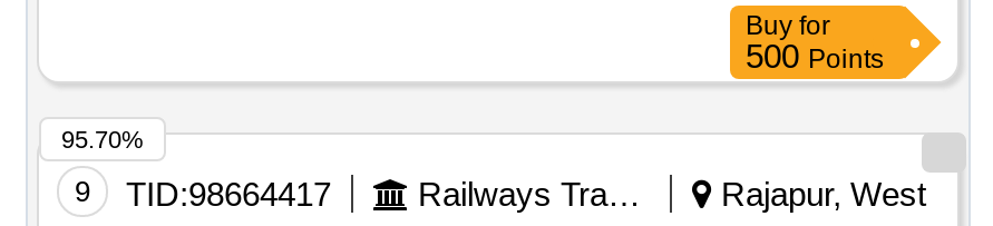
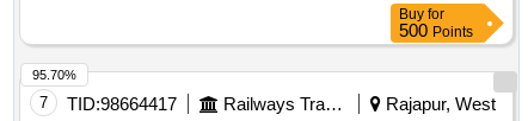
- 9 TID:98664417
+ 7 TID:98664417
